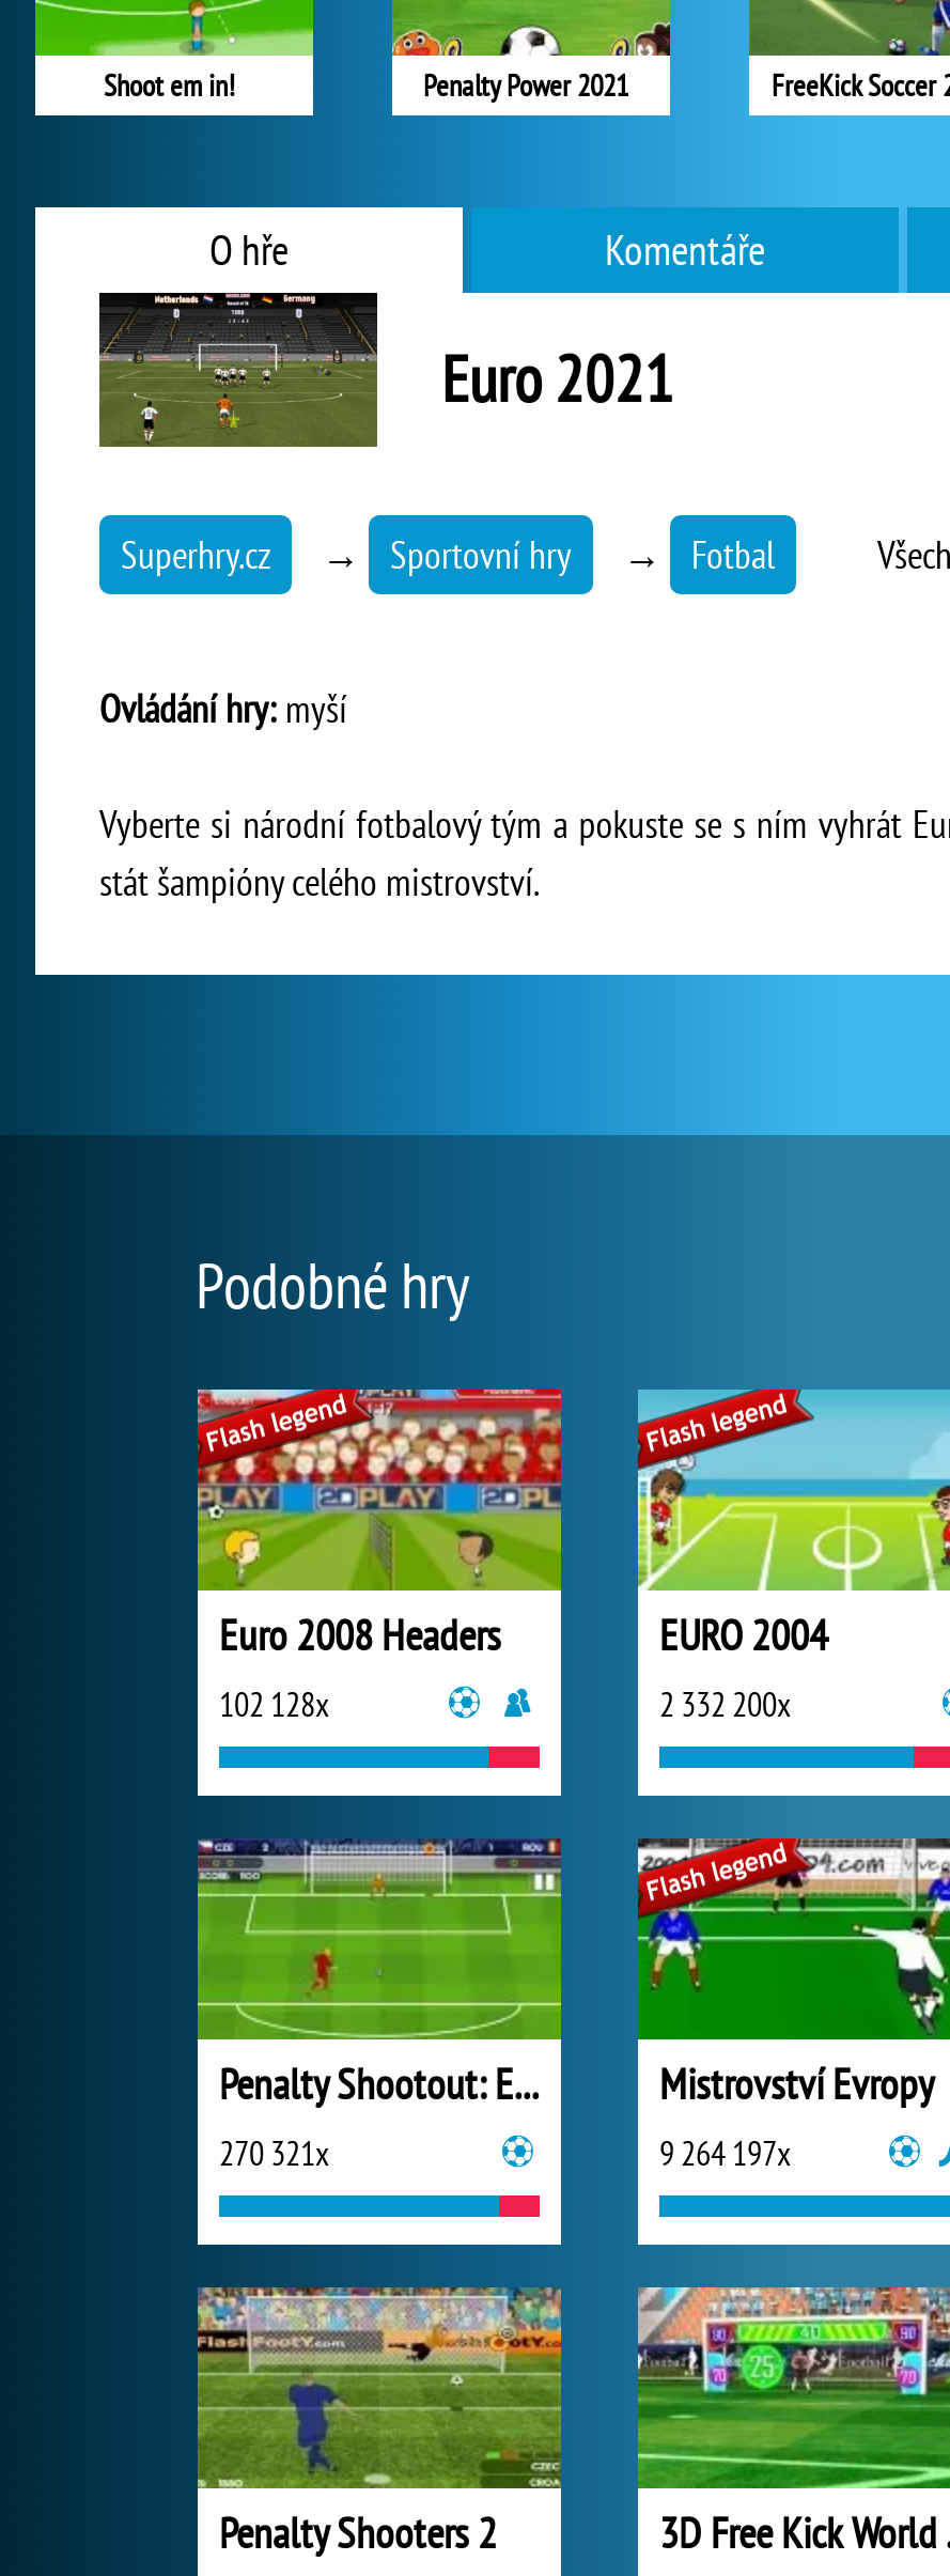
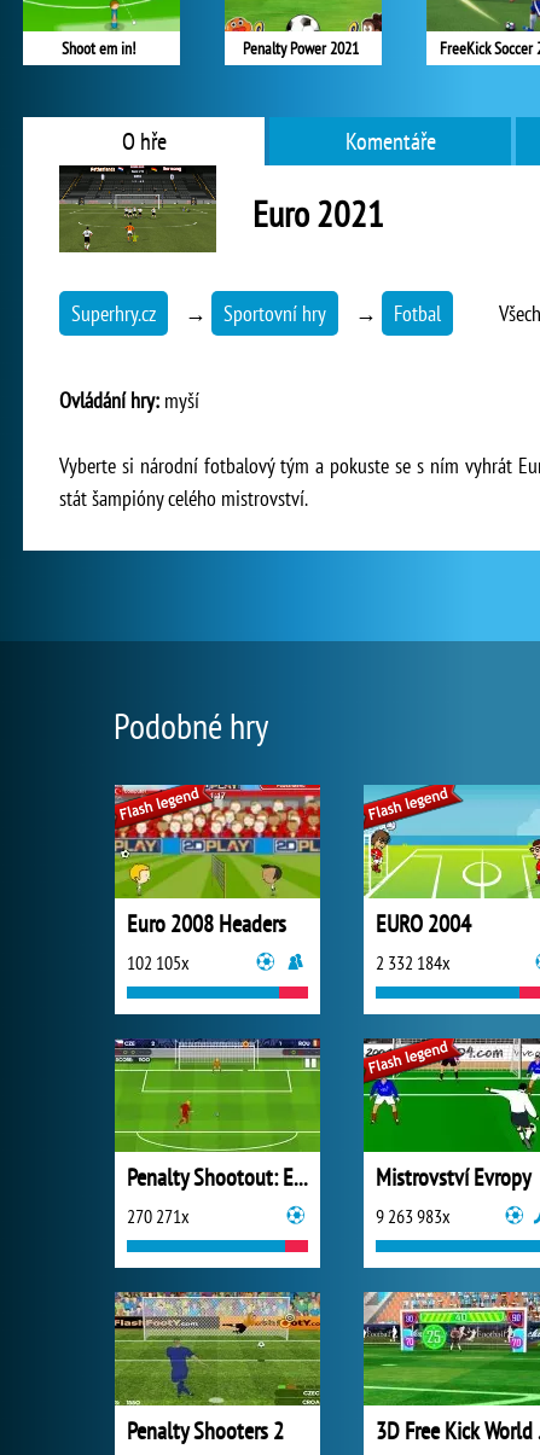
- 102 128x
+ 102 105x

- 2 332 200x
+ 2 332 184x

- 270 321x
+ 270 271x

- 9 264 197x
+ 9 263 983x
